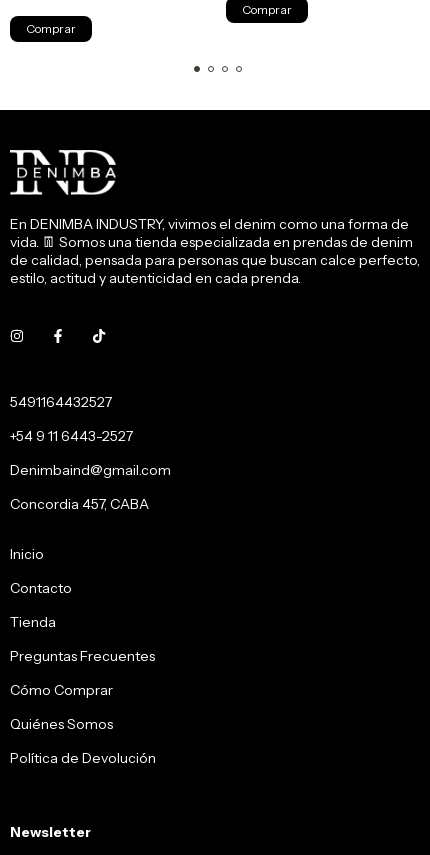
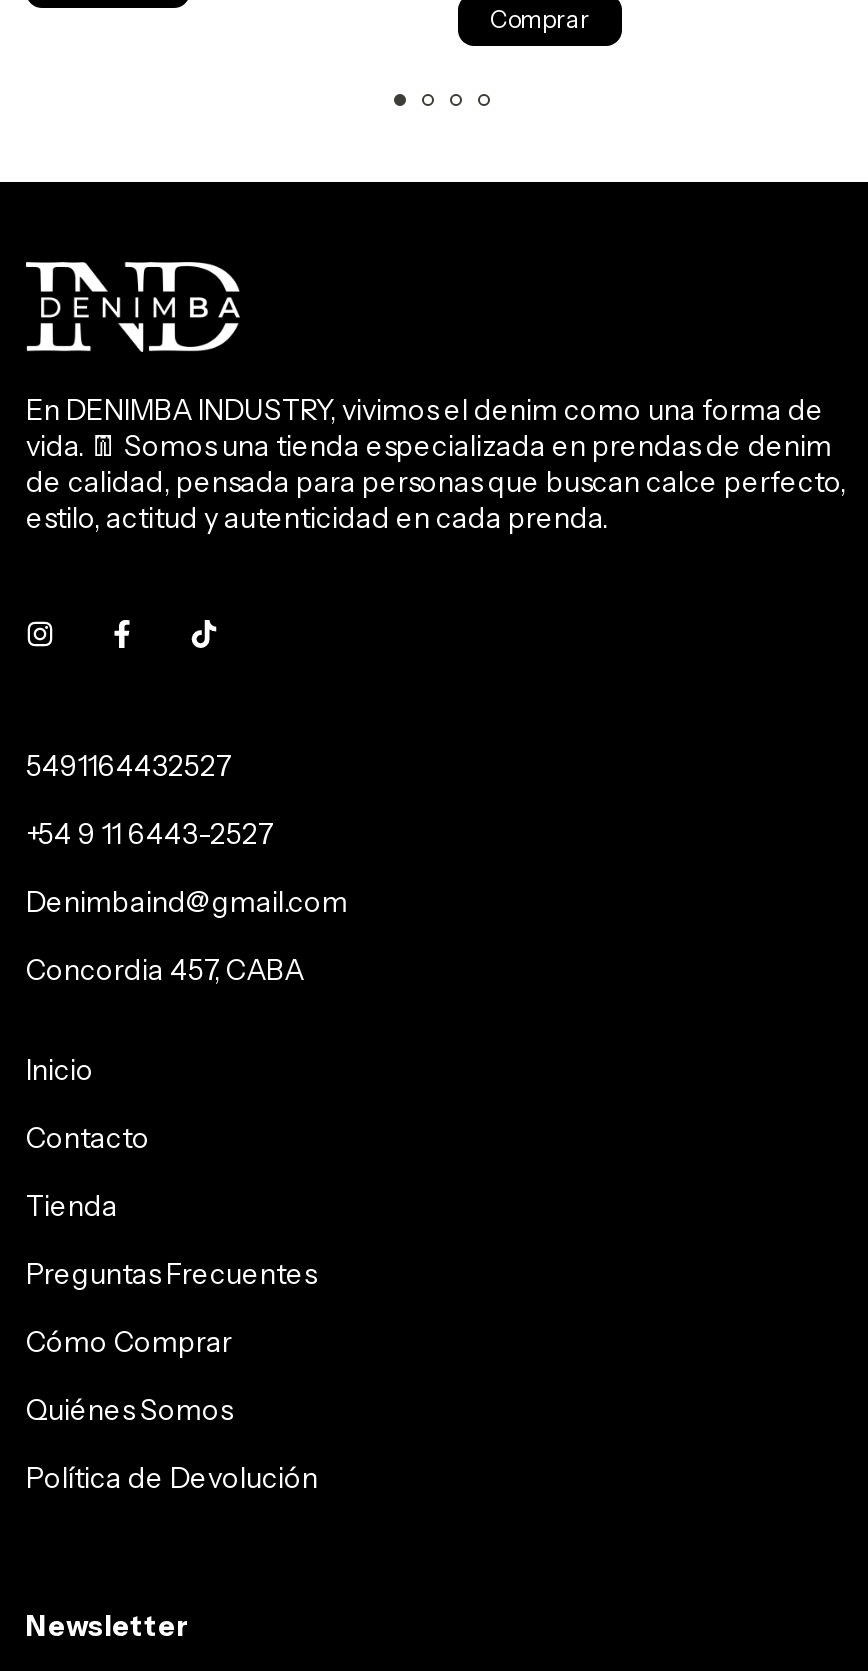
- Comprar
